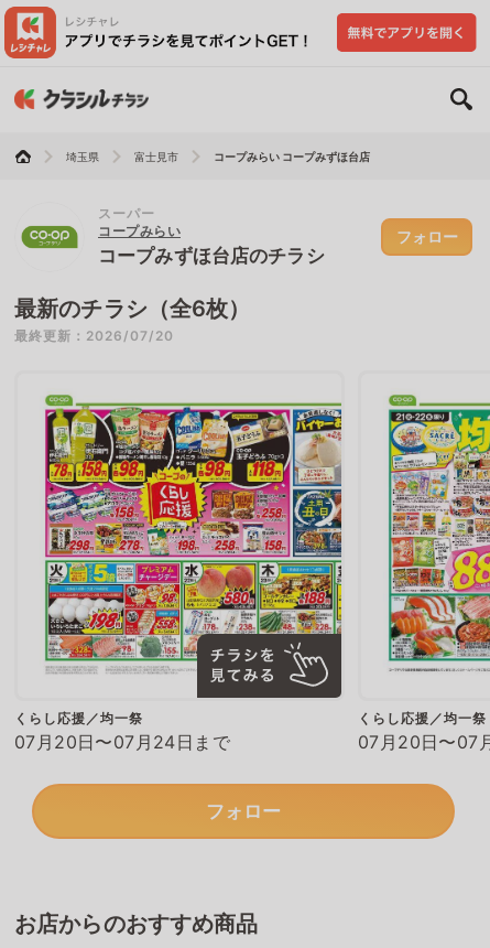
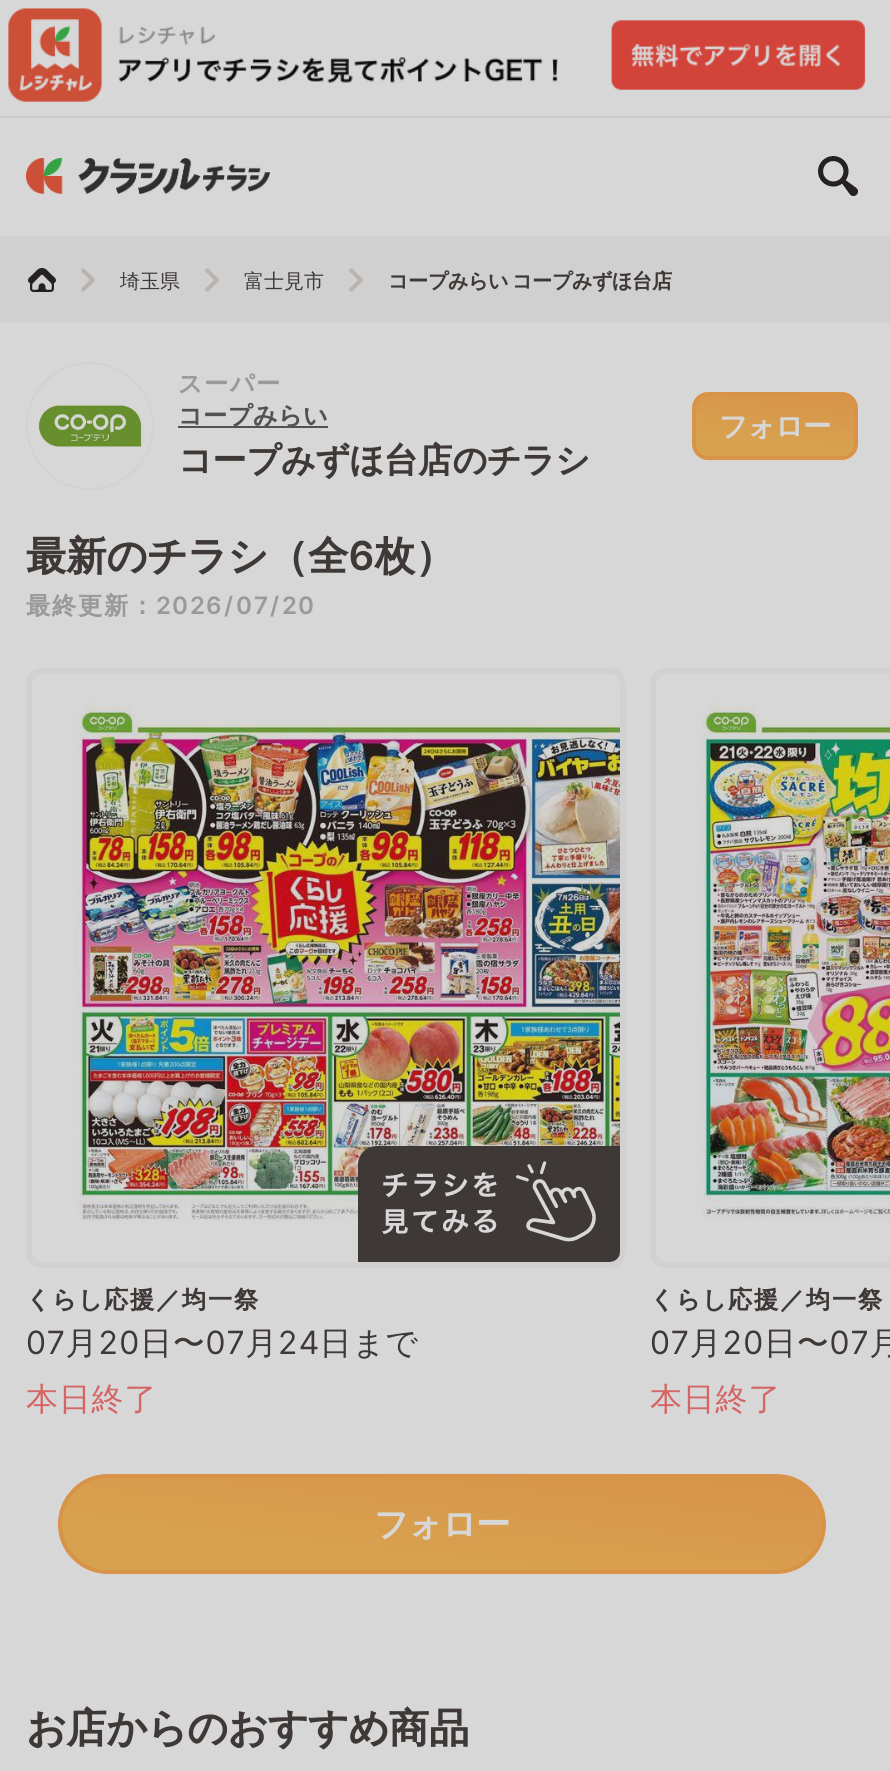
+ 本日終了

+ 本日終了
